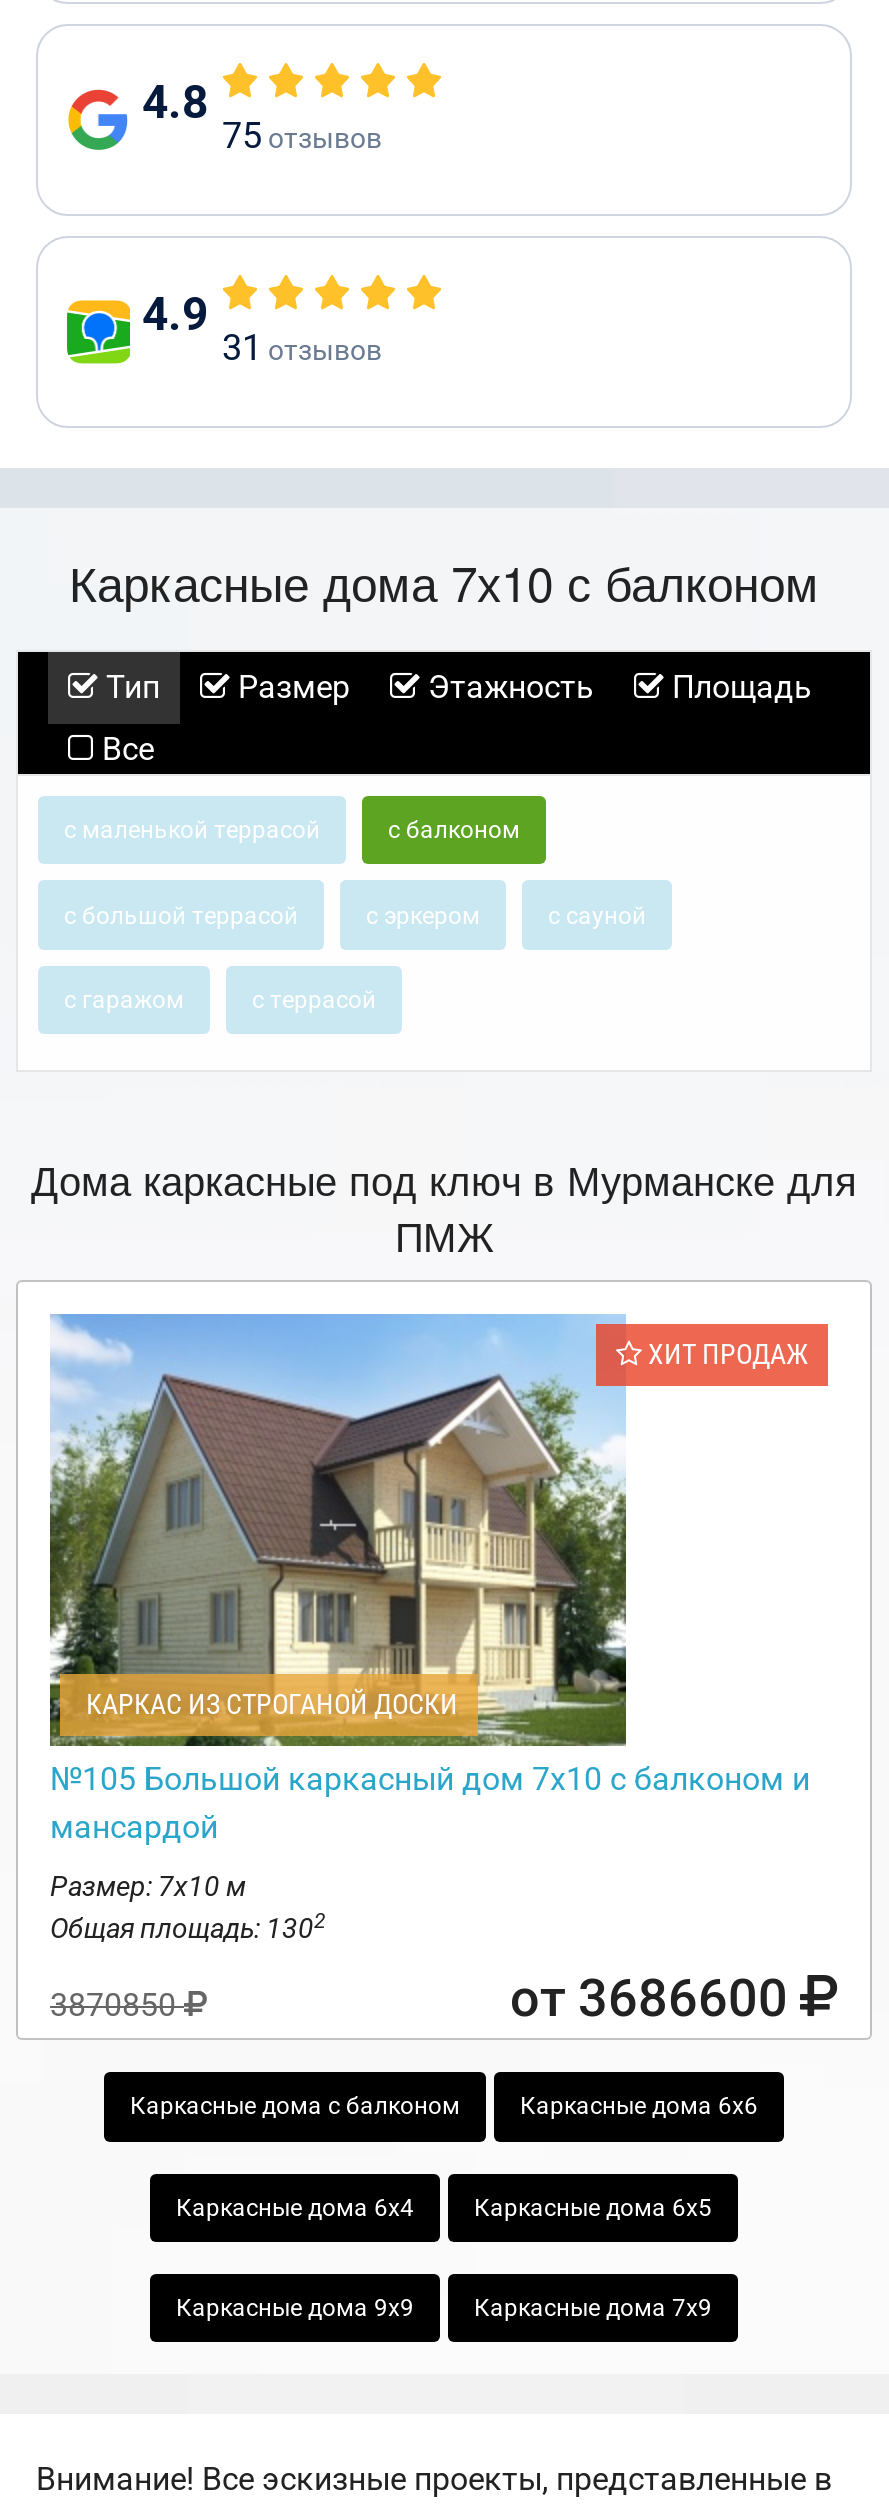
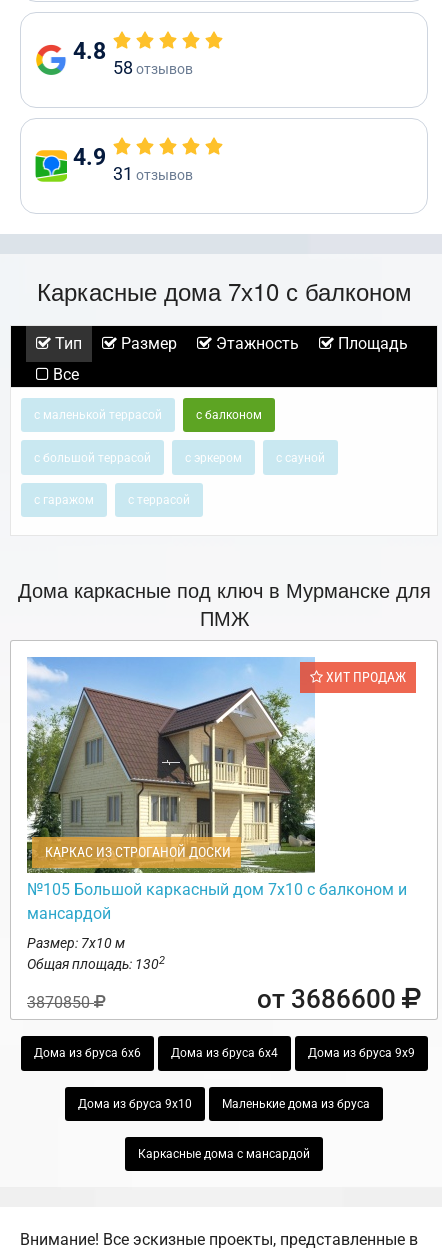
- 75 отзывов
+ 58 отзывов

- Каркасные дома с балконом
- Каркасные дома 6х6
+ Дома из бруса 6х6
+ Дома из бруса 6х4
+ Дома из бруса 9х9

- Каркасные дома 6х4
- Каркасные дома 6х5
+ Дома из бруса 9х10
+ Маленькие дома из бруса

- Каркасные дома 9х9
- Каркасные дома 7х9
+ Каркасные дома с мансардой
